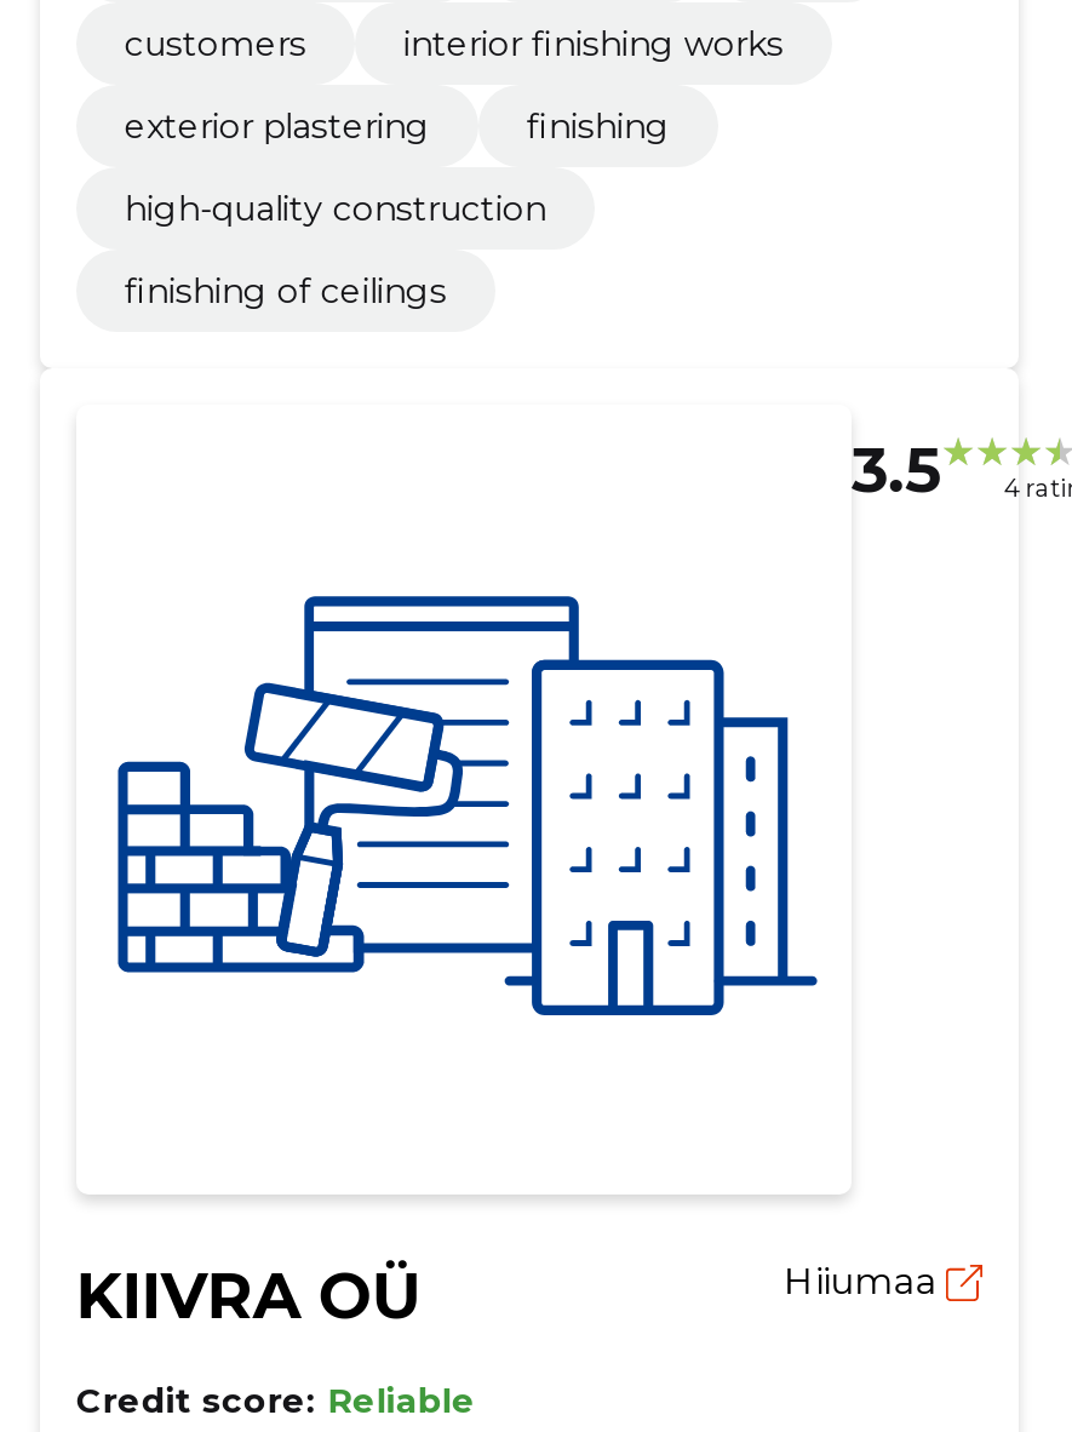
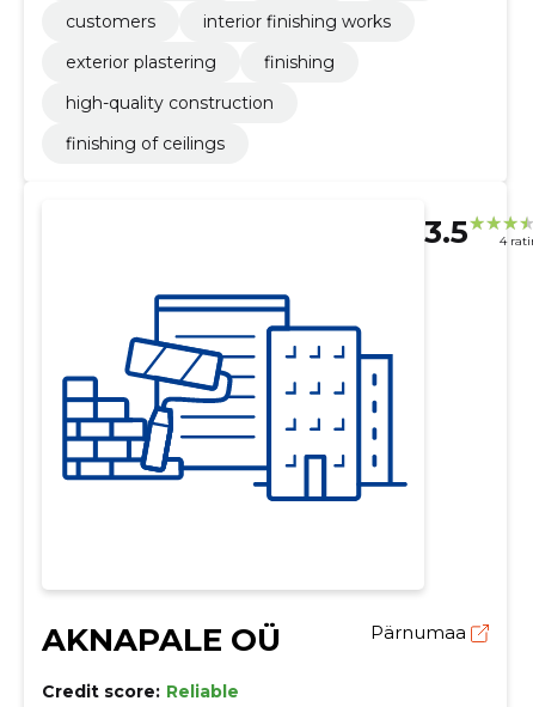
- KIIVRA OÜ
- Hiiumaa
+ AKNAPALE OÜ
+ Pärnumaa
